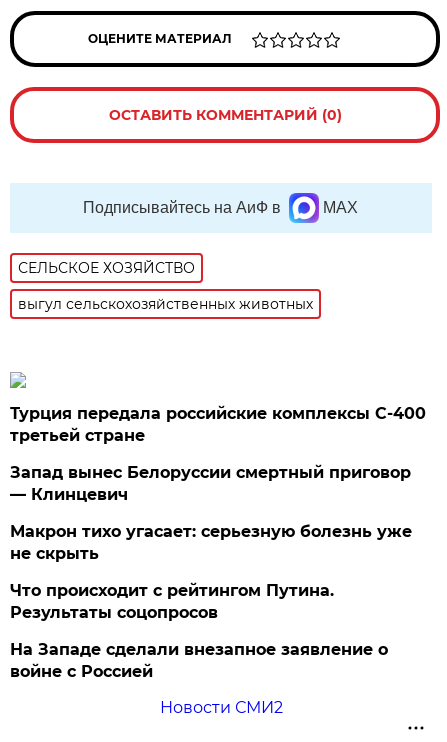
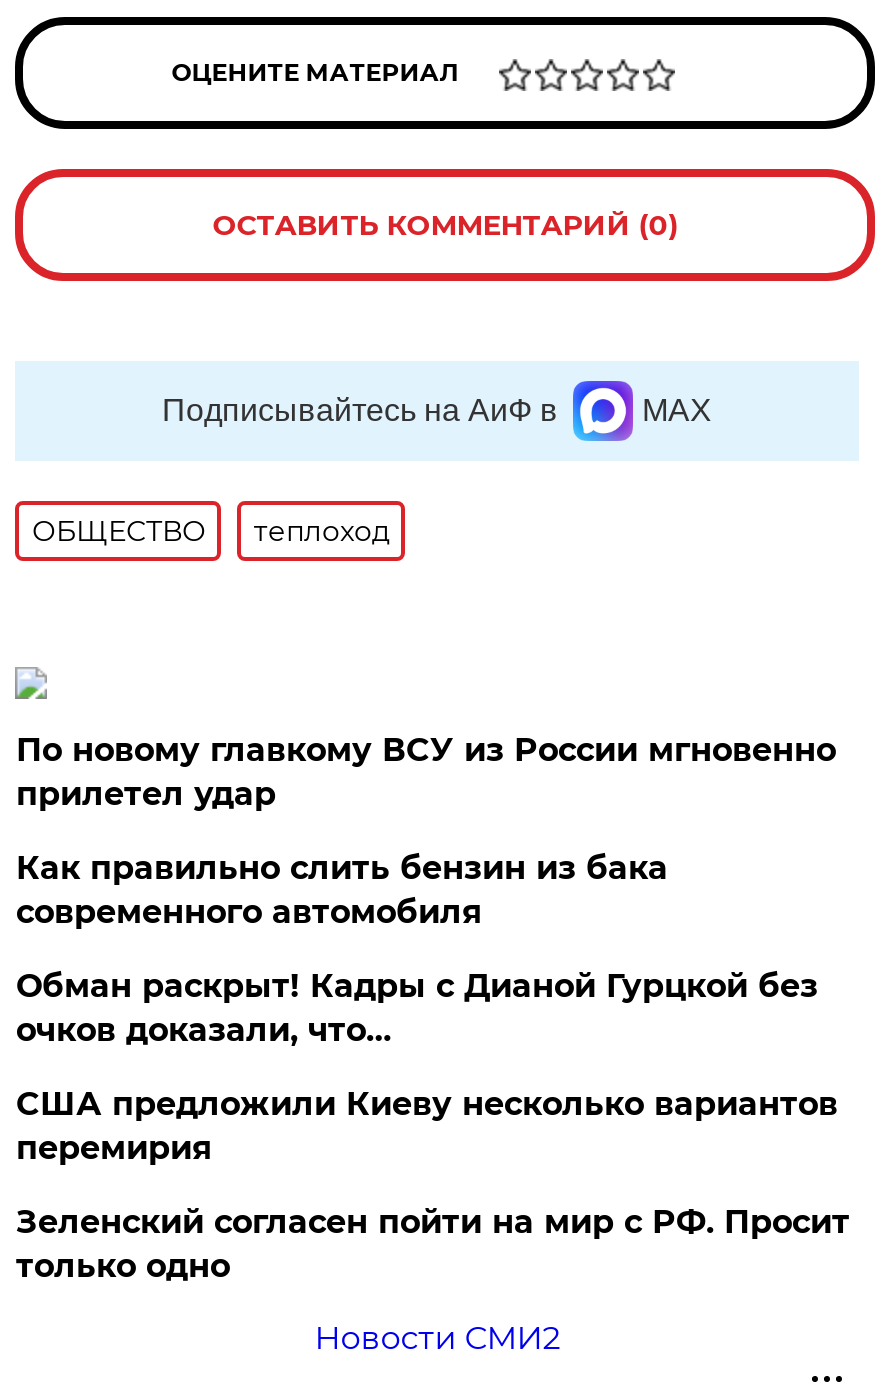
- СЕЛЬСКОЕ ХОЗЯЙСТВО
- выгул сельскохозяйственных животных
+ ОБЩЕСТВО
+ теплоход

- Турция передала российские комплексы С-400
- третьей стране
- Запад вынес Белоруссии смертный приговор
- — Клинцевич
- Макрон тихо угасает: серьезную болезнь уже
- не скрыть
- Что происходит с рейтингом Путина.
- Результаты соцопросов
- На Западе сделали внезапное заявление о
- войне с Россией
+ По новому главкому ВСУ из России мгновенно
+ прилетел удар
+ Как правильно слить бензин из бака
+ современного автомобиля
+ Обман раскрыт! Кадры с Дианой Гурцкой без
+ очков доказали, что…
+ США предложили Киеву несколько вариантов
+ перемирия
+ Зеленский согласен пойти на мир с РФ. Просит
+ только одно
